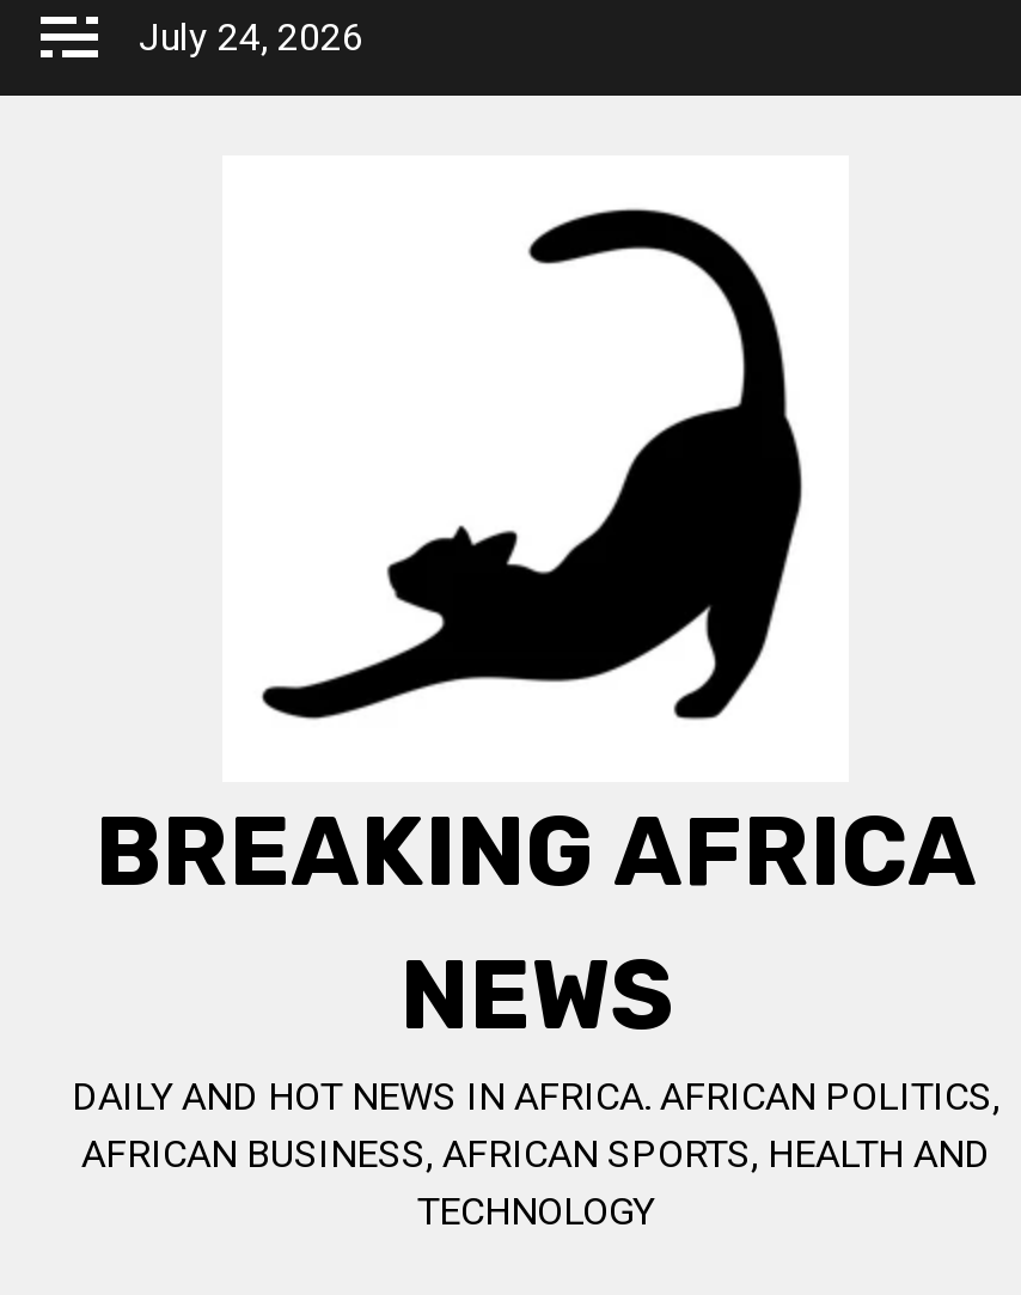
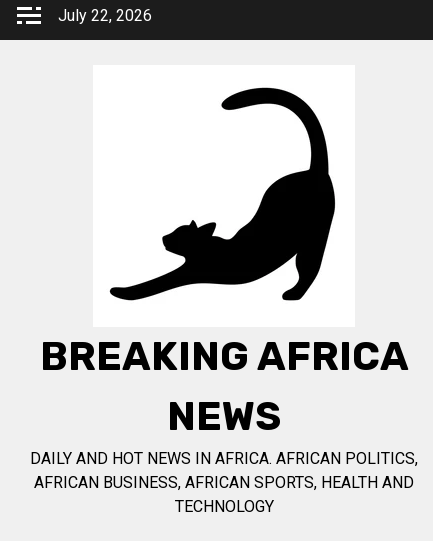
- July 24, 2026
+ July 22, 2026
